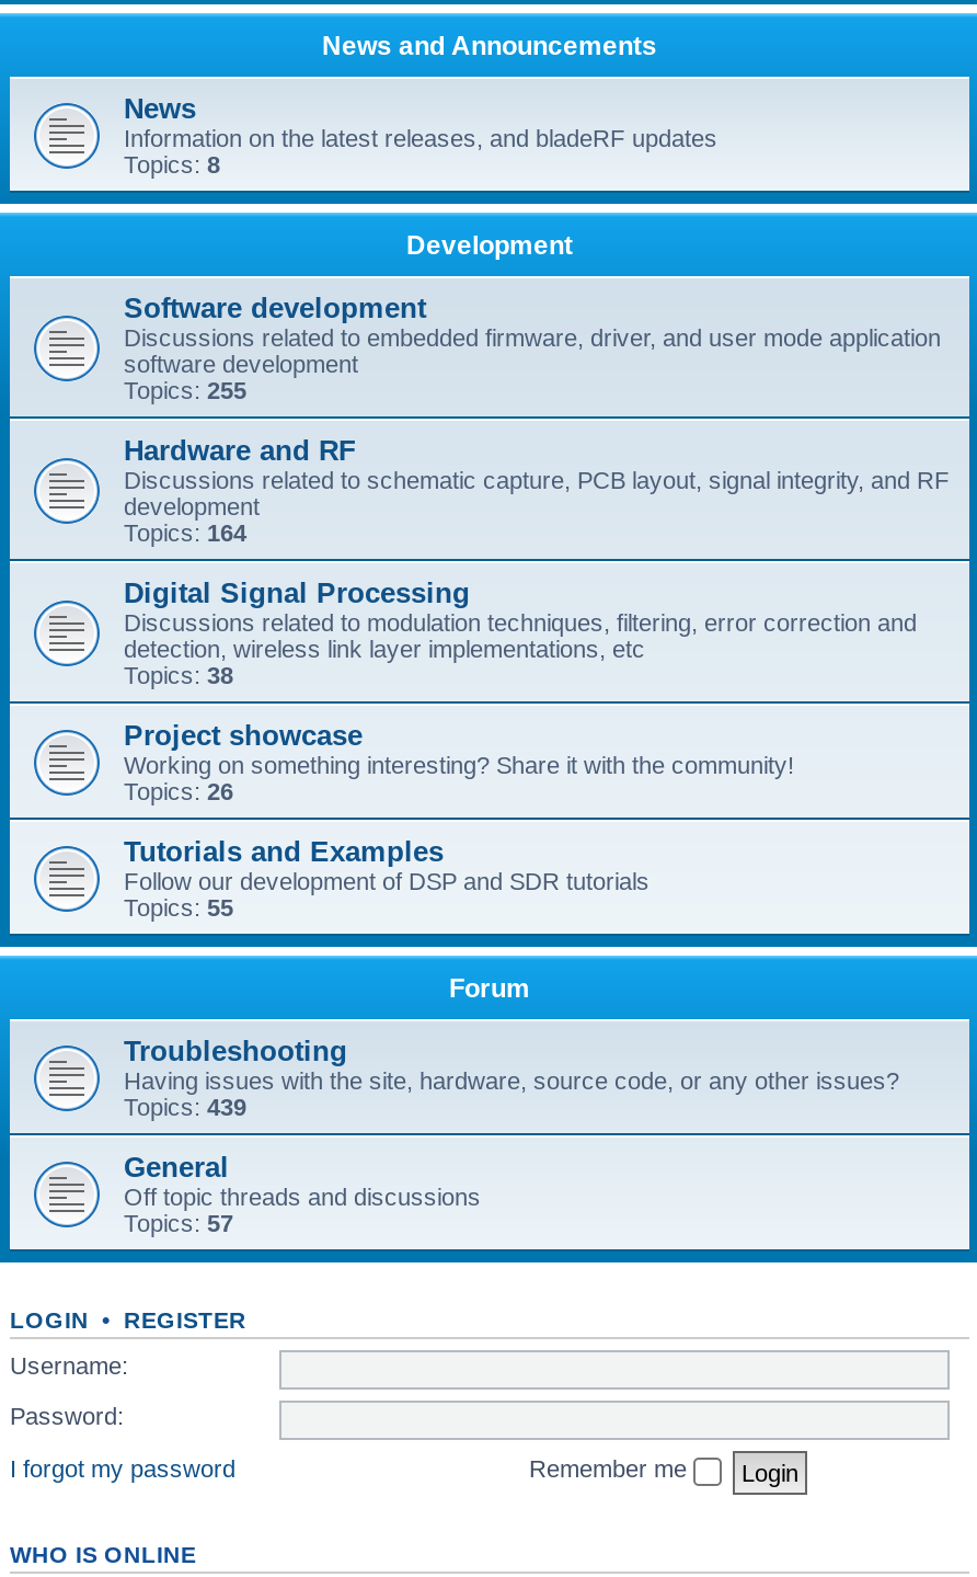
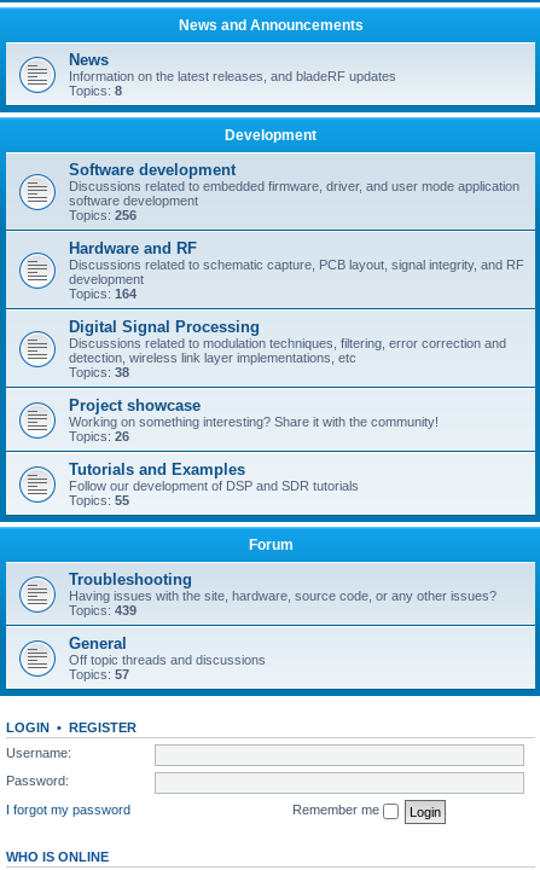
- Topics: 255
+ Topics: 256
